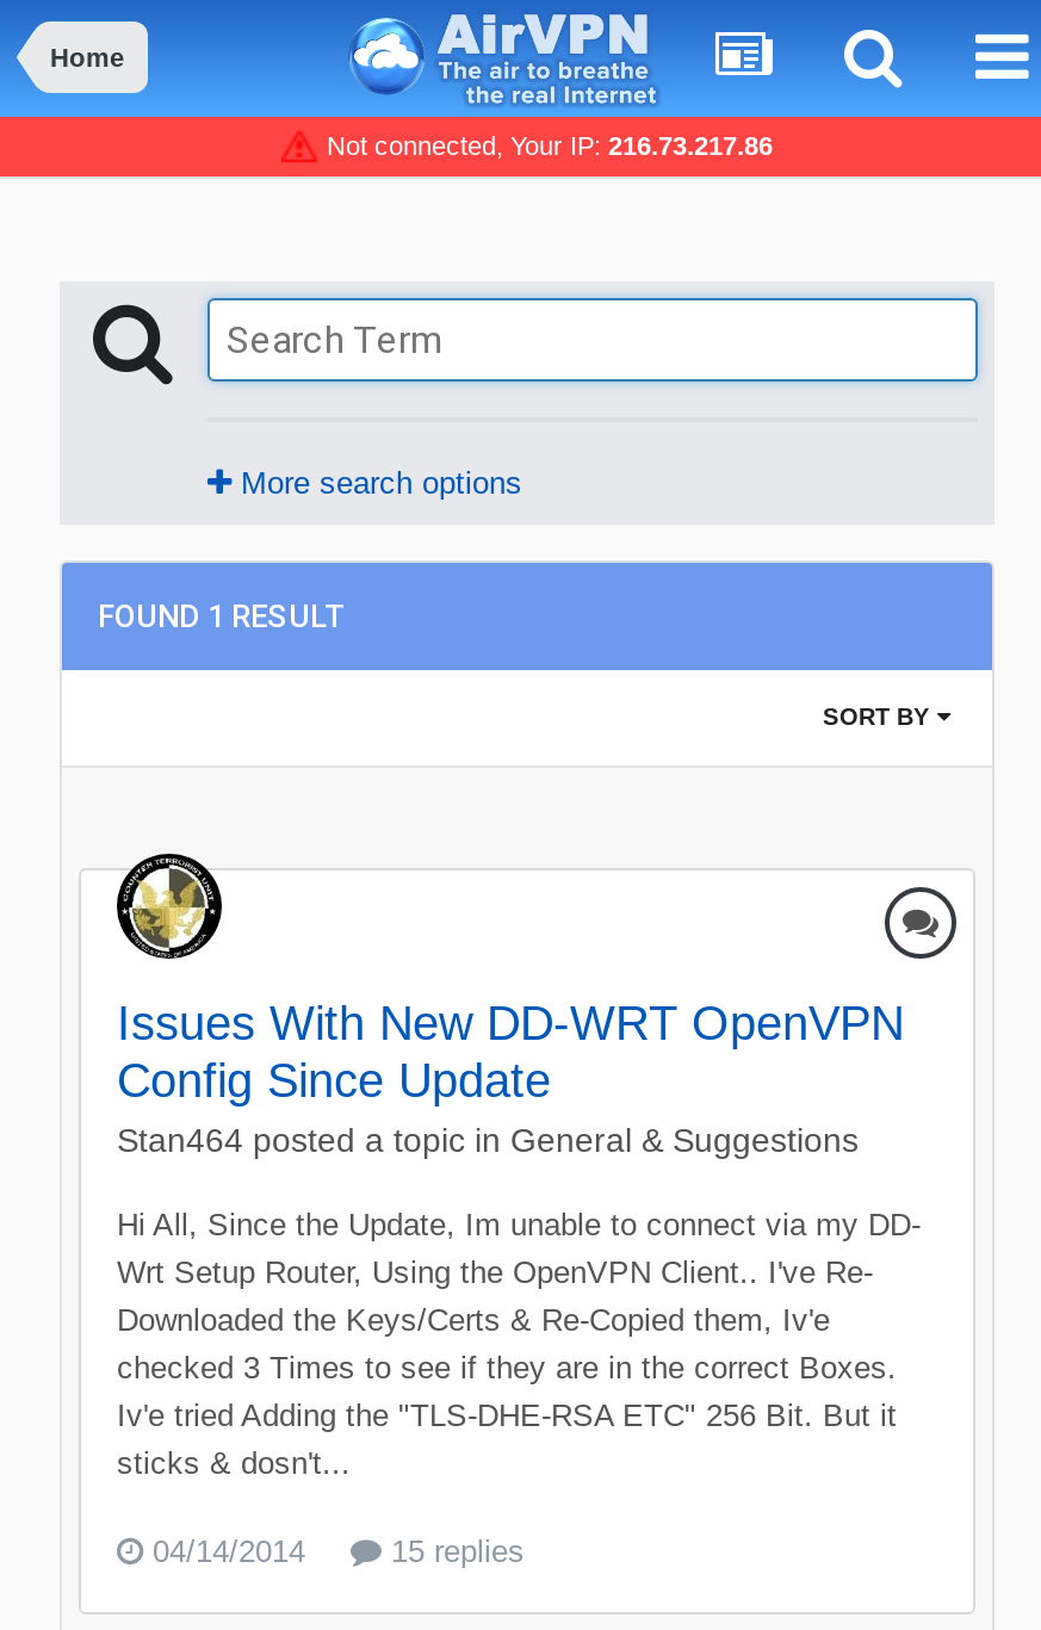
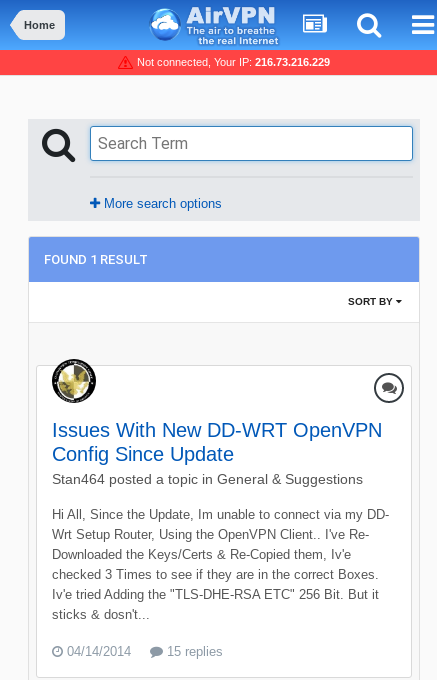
- Not connected, Your IP: 216.73.217.86
+ Not connected, Your IP: 216.73.216.229
